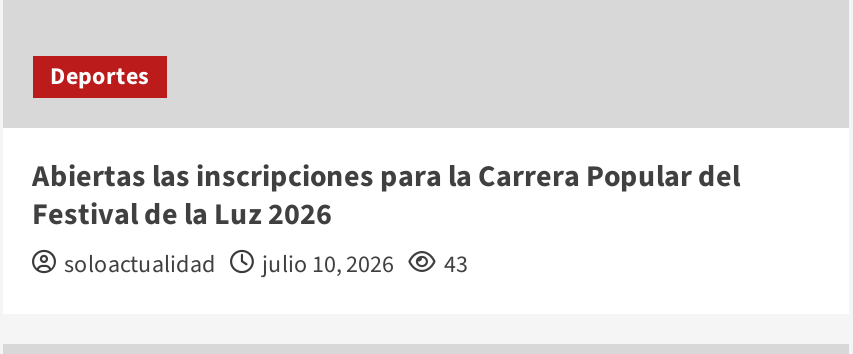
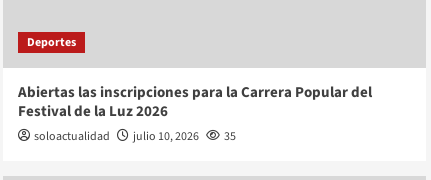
- soloactualidad julio 10, 2026 43
+ soloactualidad julio 10, 2026 35
